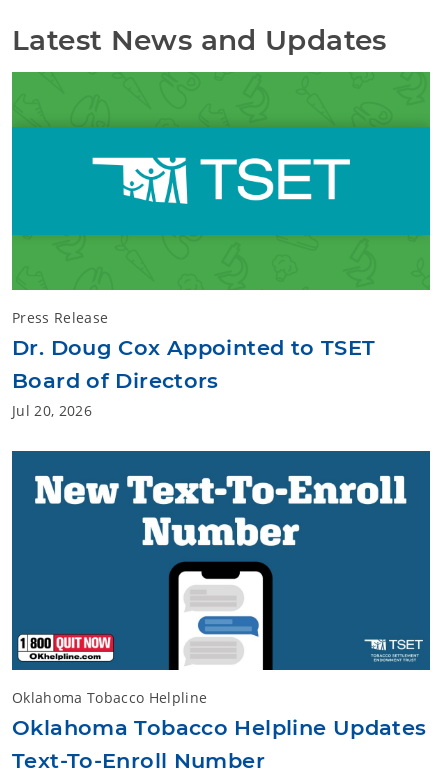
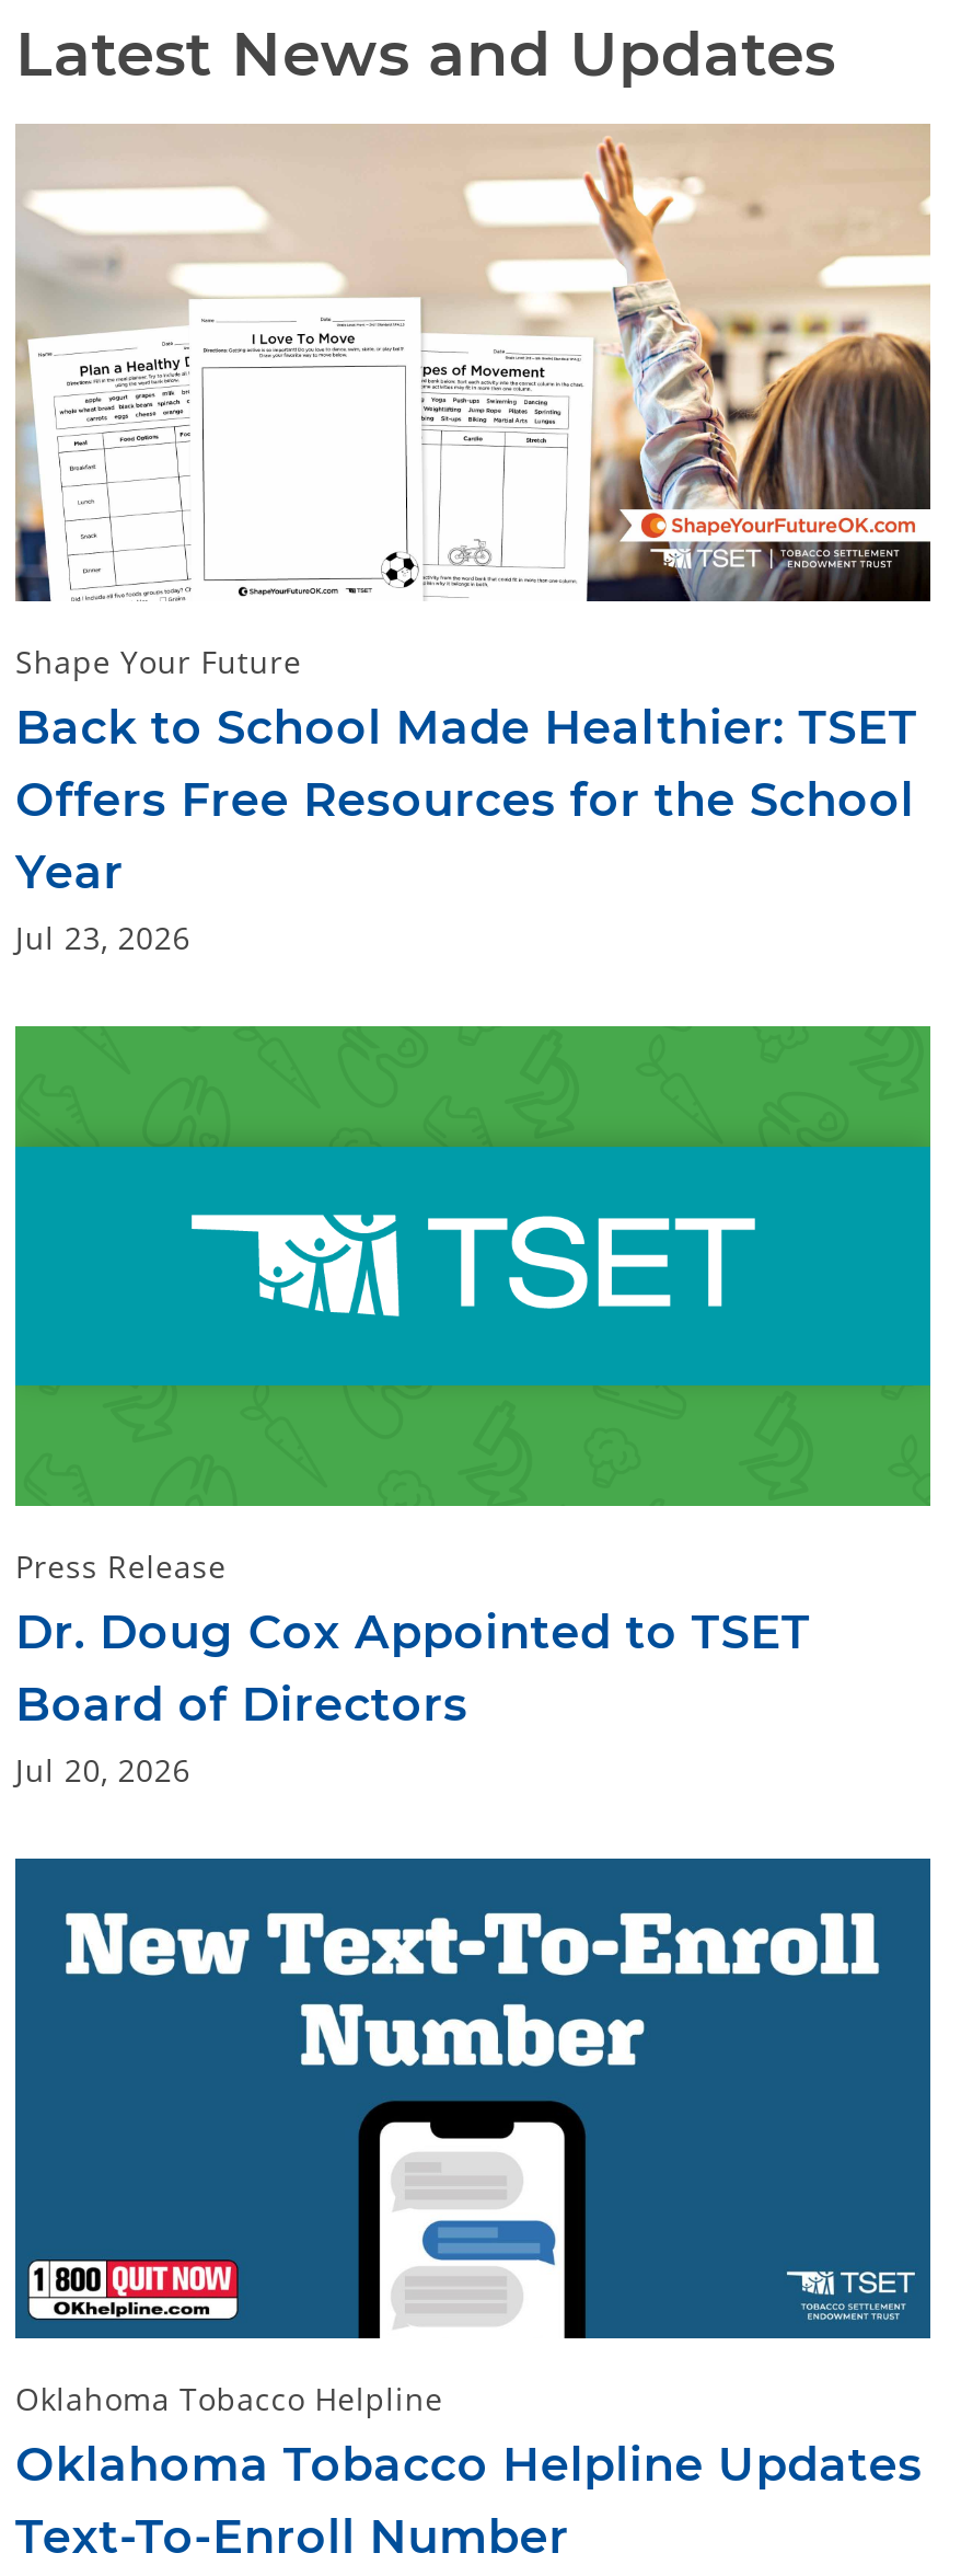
+ [image]
+ Shape Your Future
+ Back to School Made Healthier: TSET
+ Offers Free Resources for the School
+ Year
+ Jul 23, 2026
